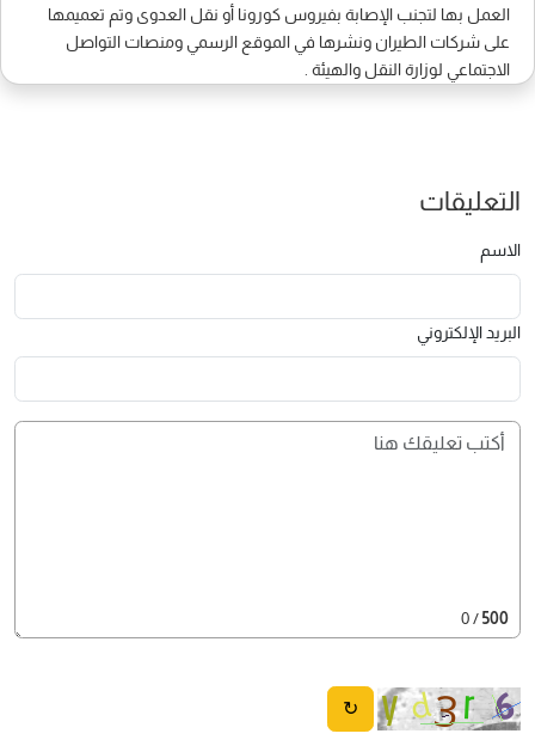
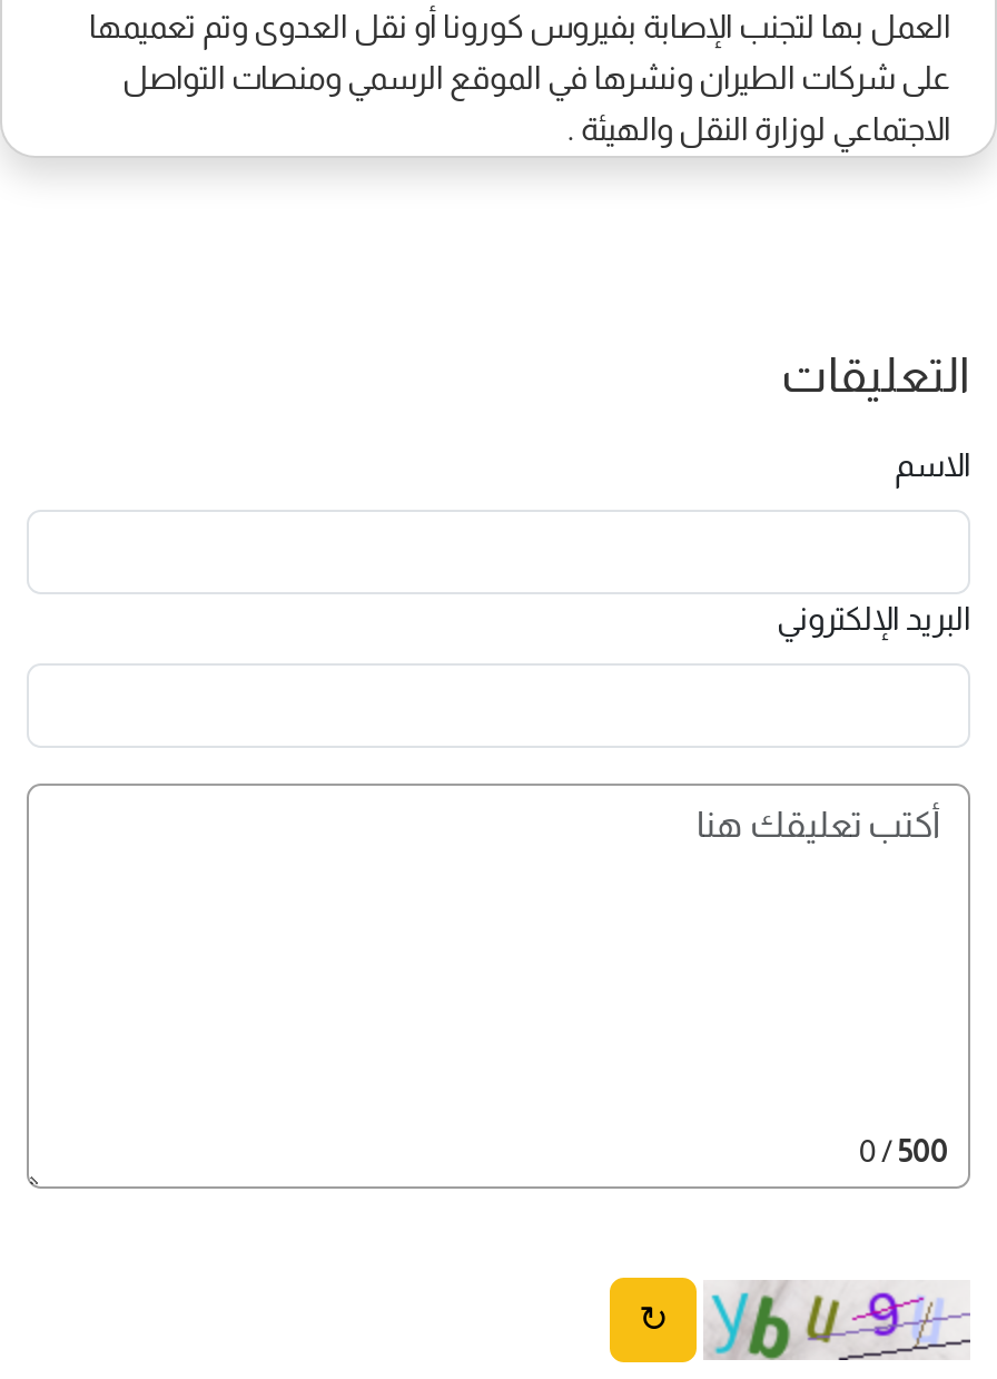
- [image]
+ [image]
